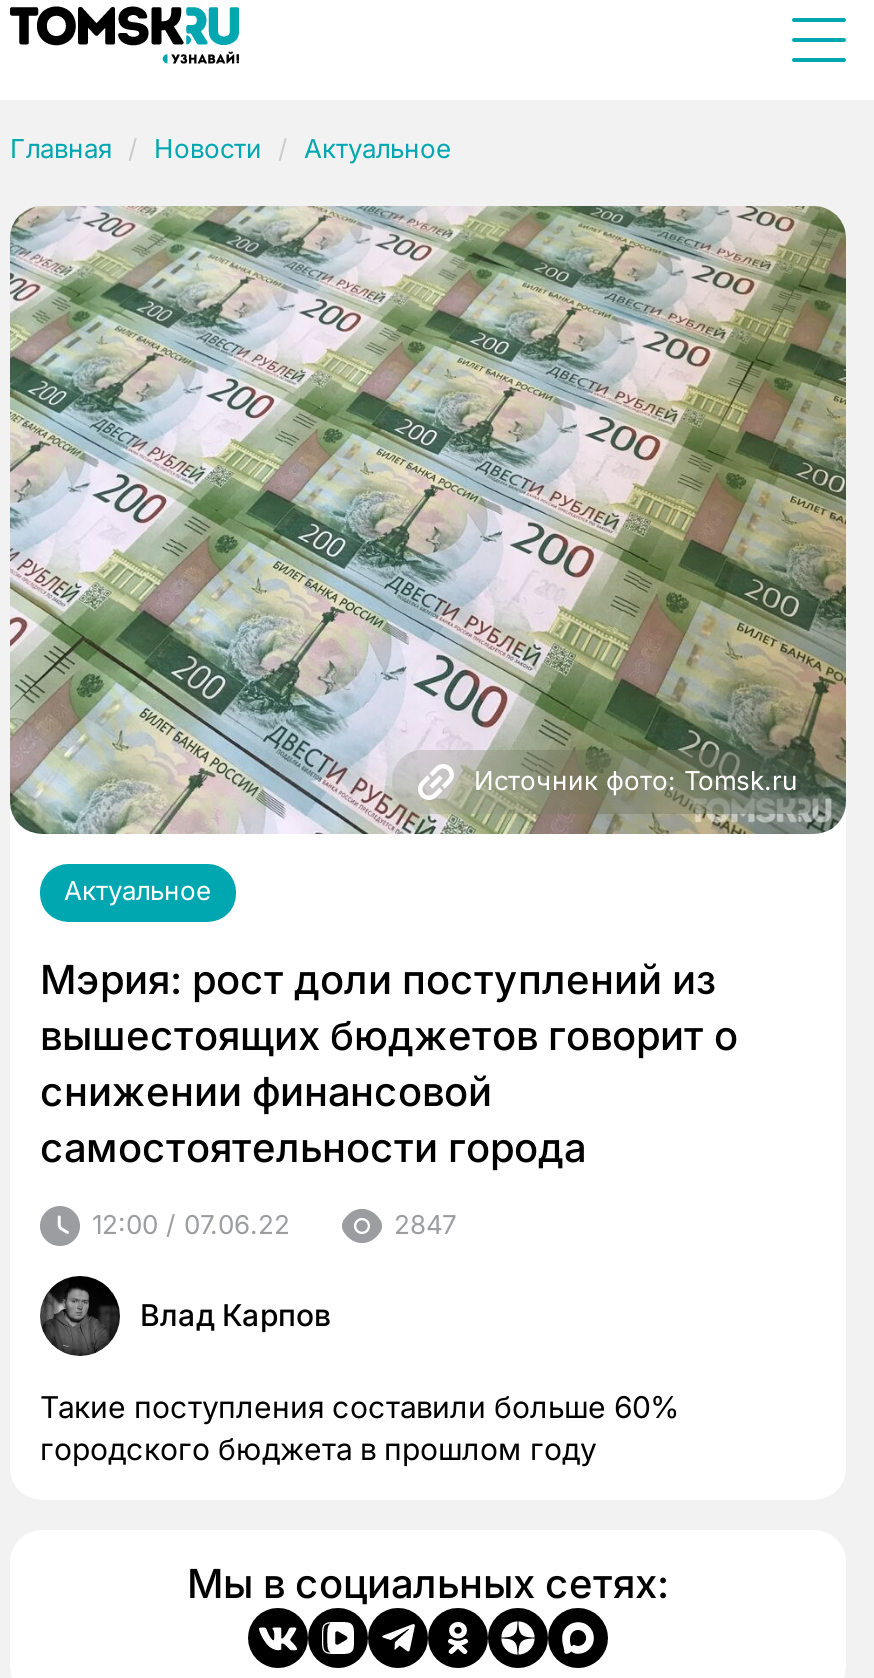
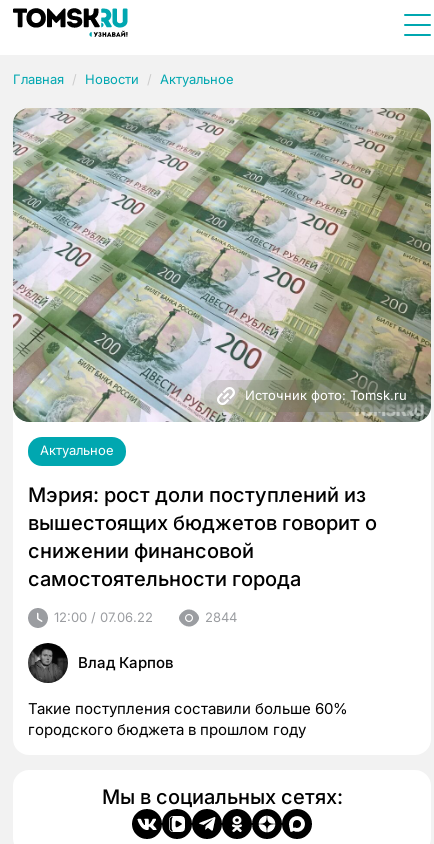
- 2847
+ 2844
